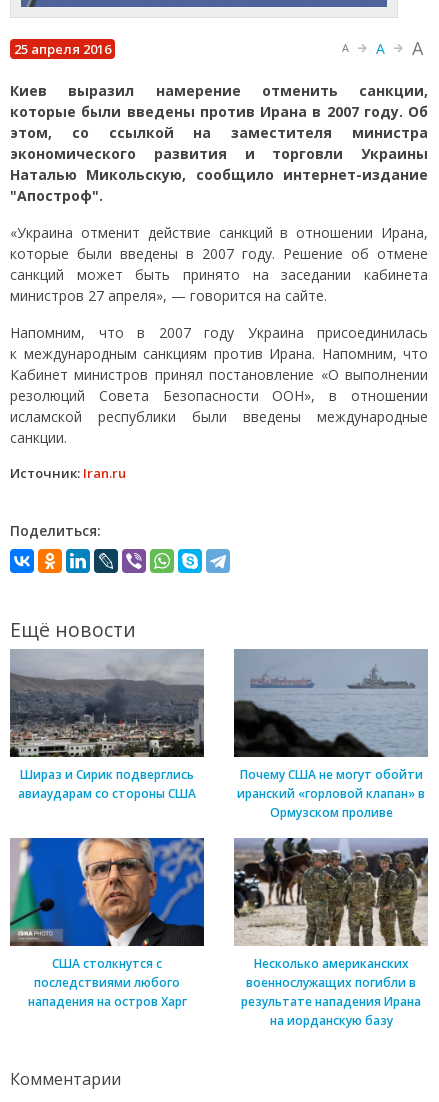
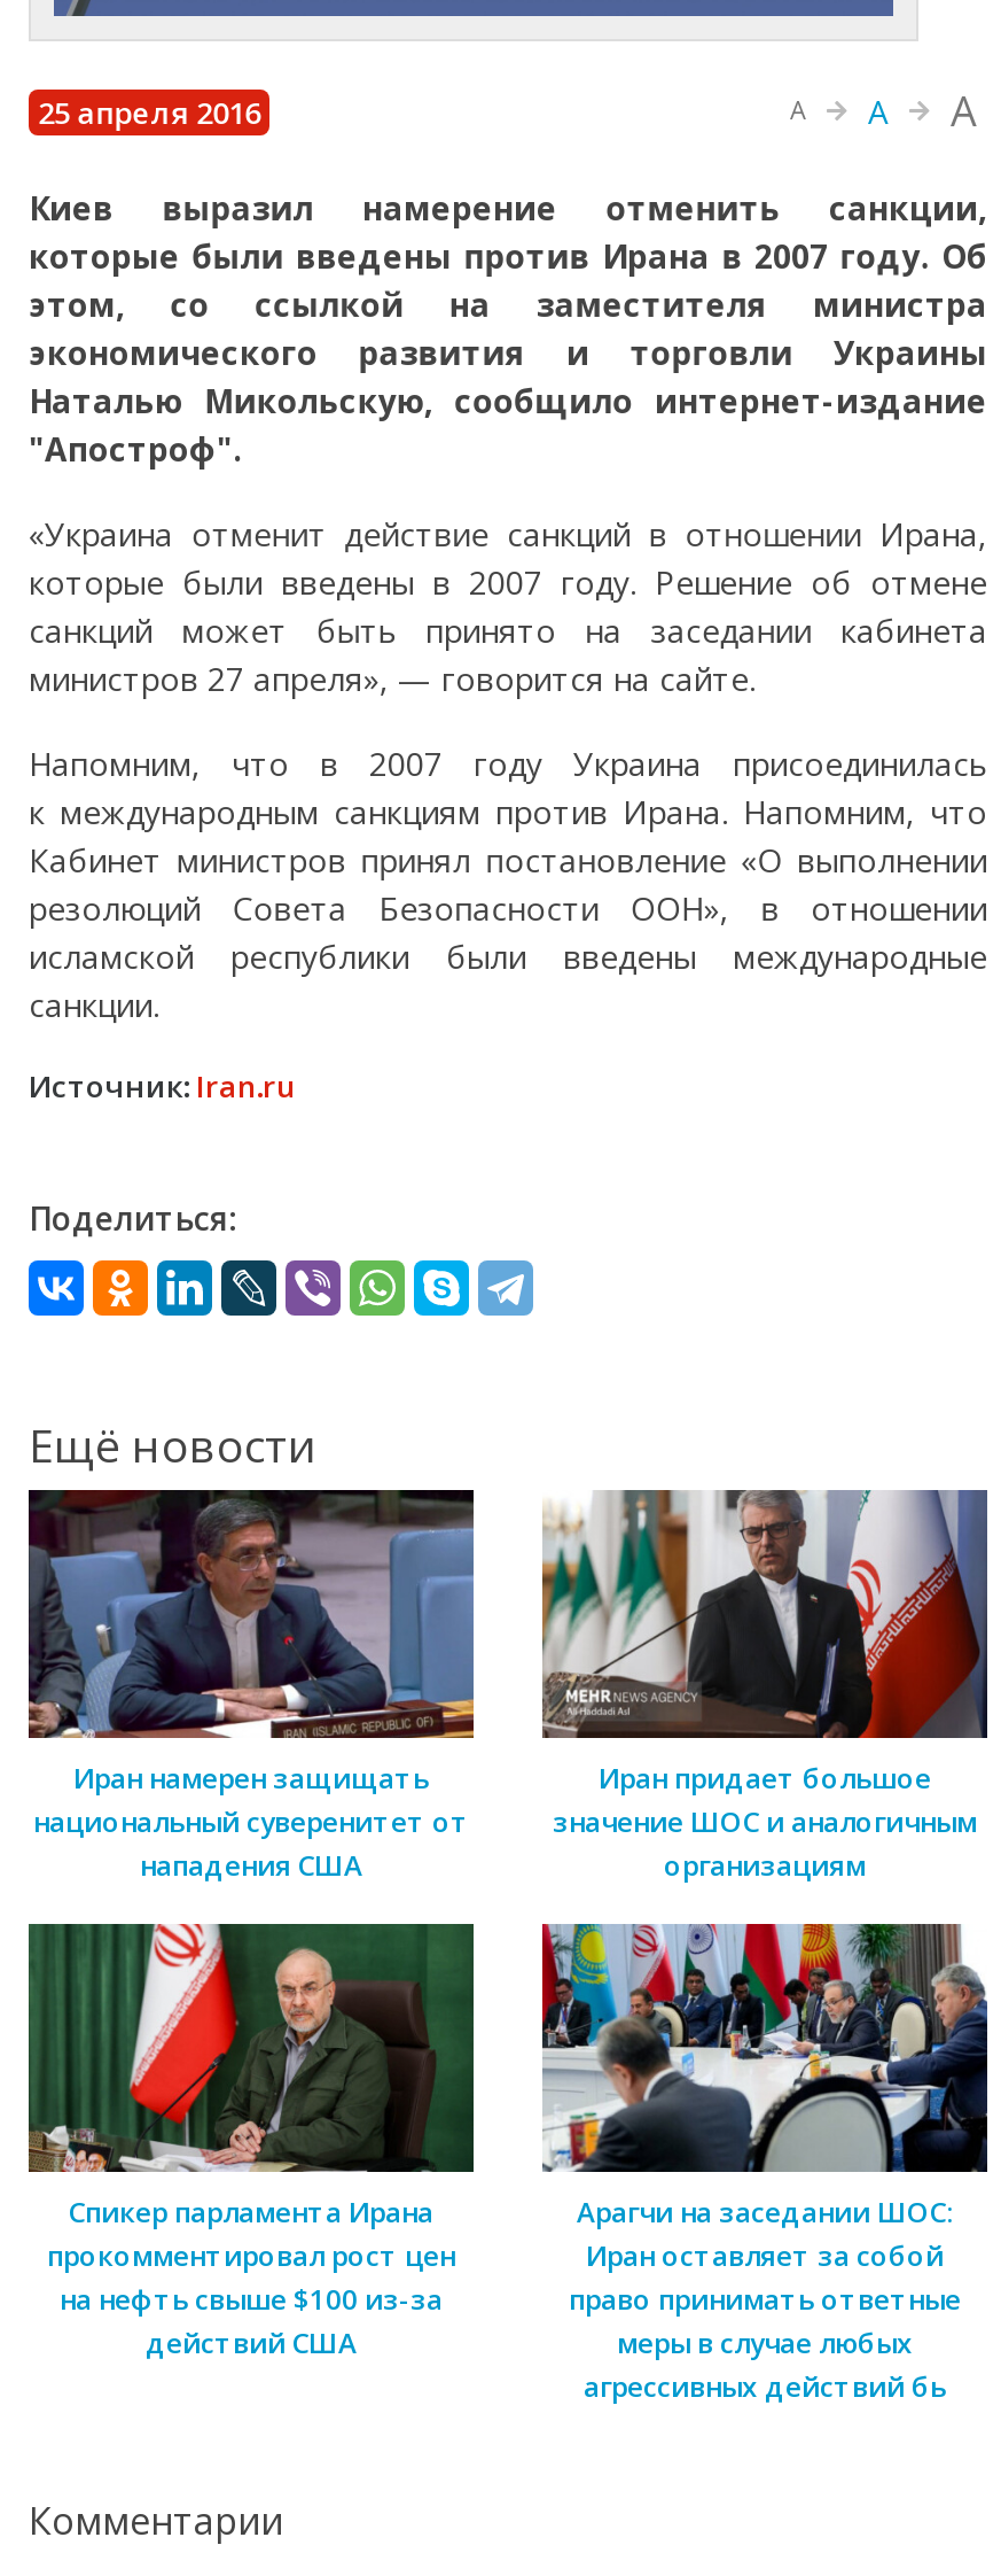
- [image]
- Шираз и Сирик подверглись
- авиаударам со стороны США
+ [image]
+ Иран намерен защищать
+ национальный суверенитет от
+ нападения США

- [image]
- Почему США не могут обойти
- иранский «горловой клапан» в
- Ормузском проливе
+ [image]
+ Иран придает большое
+ значение ШОС и аналогичным
+ организациям

- [image]
- США столкнутся с
- последствиями любого
- нападения на остров Харг
+ [image]
+ Спикер парламента Ирана
+ прокомментировал рост цен
+ на нефть свыше $100 из-за
+ действий США

- [image]
- Несколько американских
- военнослужащих погибли в
- результате нападения Ирана
- на иорданскую базу
+ [image]
+ Арагчи на заседании ШОС:
+ Иран оставляет за собой
+ право принимать ответные
+ меры в случае любых
+ агрессивных действий бь
